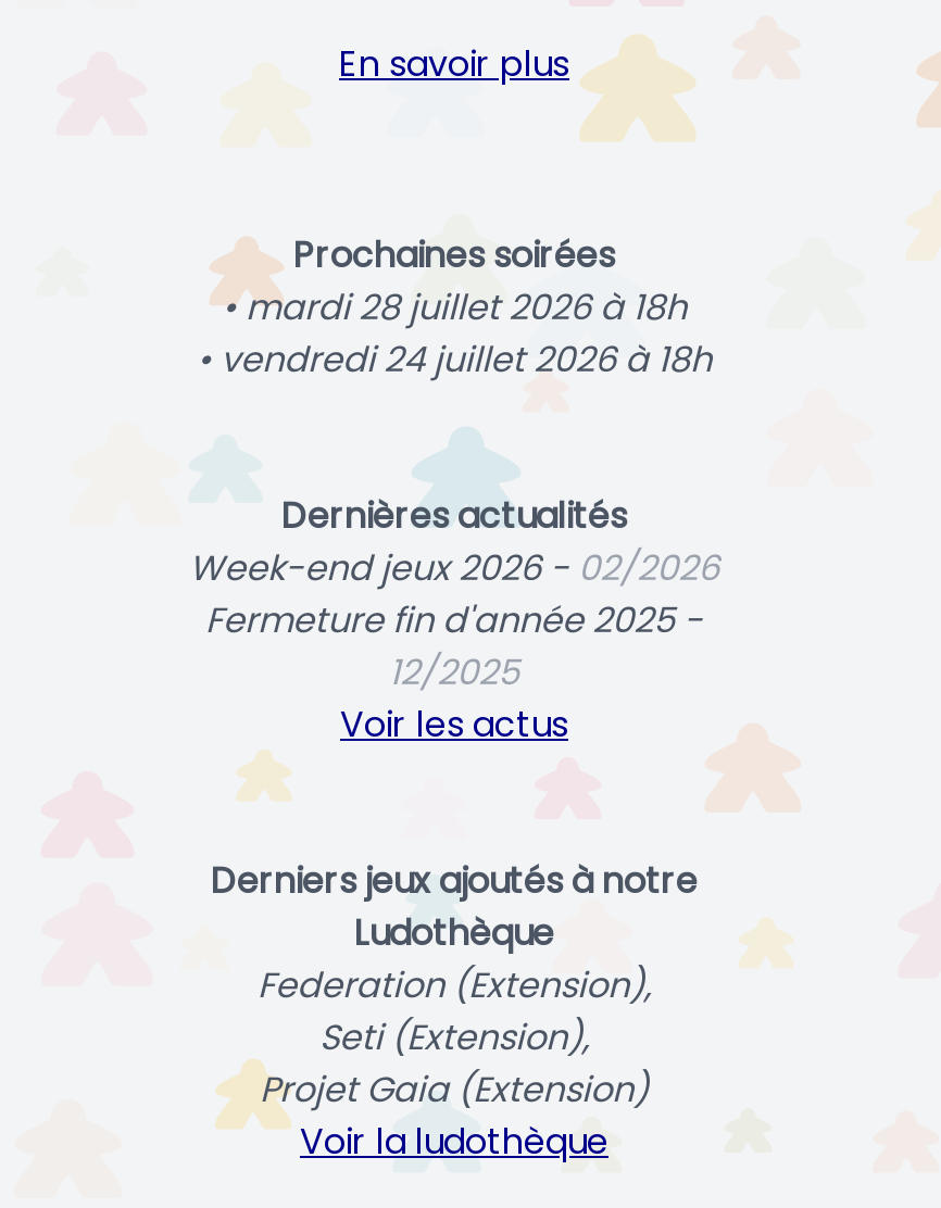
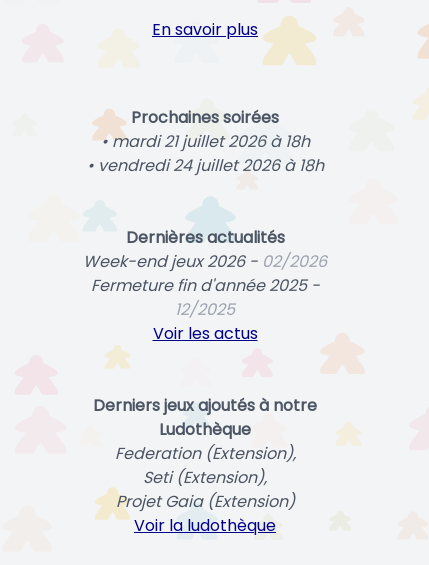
- • mardi 28 juillet 2026 à 18h
+ • mardi 21 juillet 2026 à 18h
